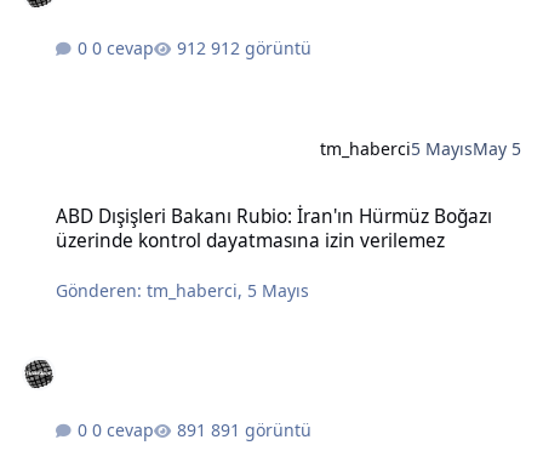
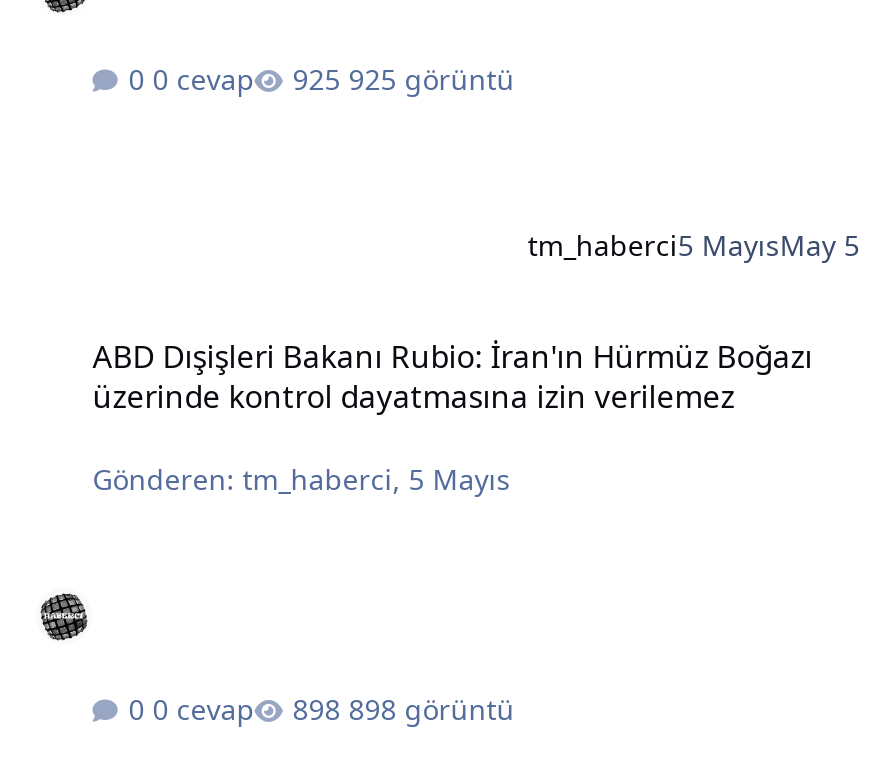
- 912 görüntü
+ 925 görüntü

- 891 görüntü
+ 898 görüntü
